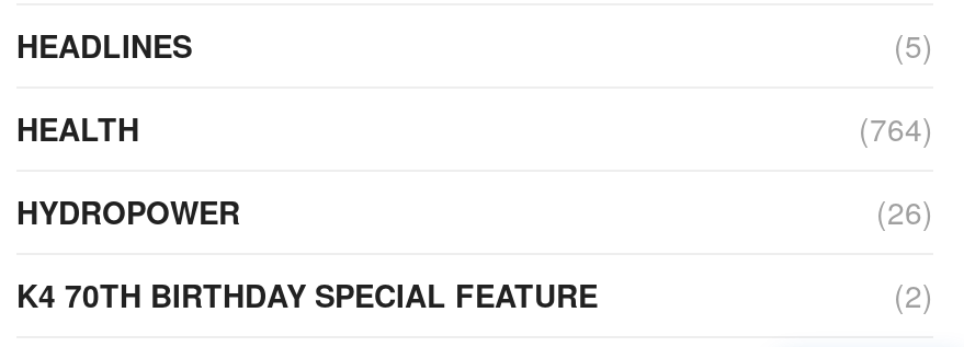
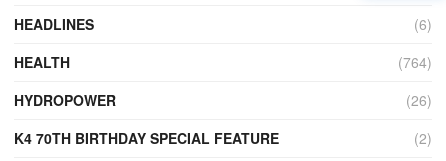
- (5)
+ (6)
